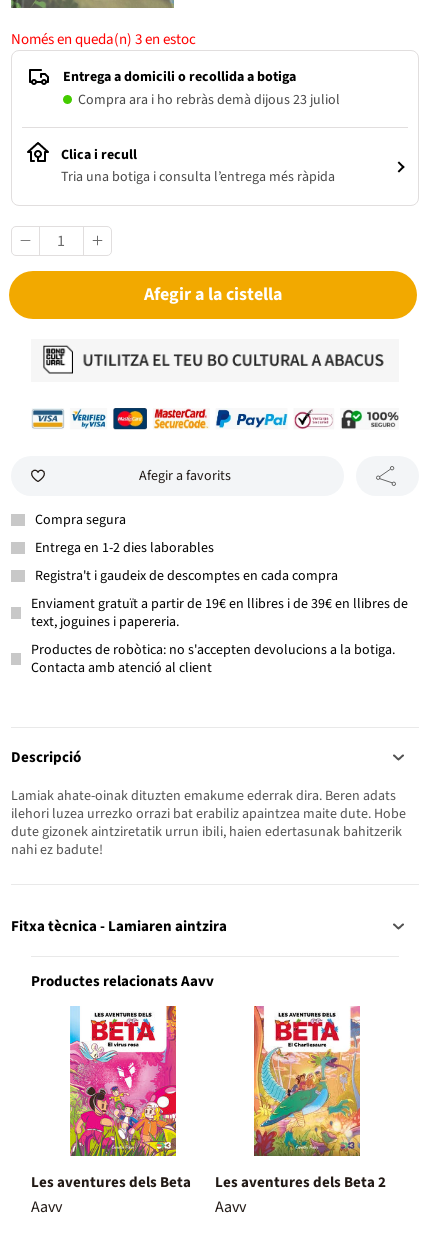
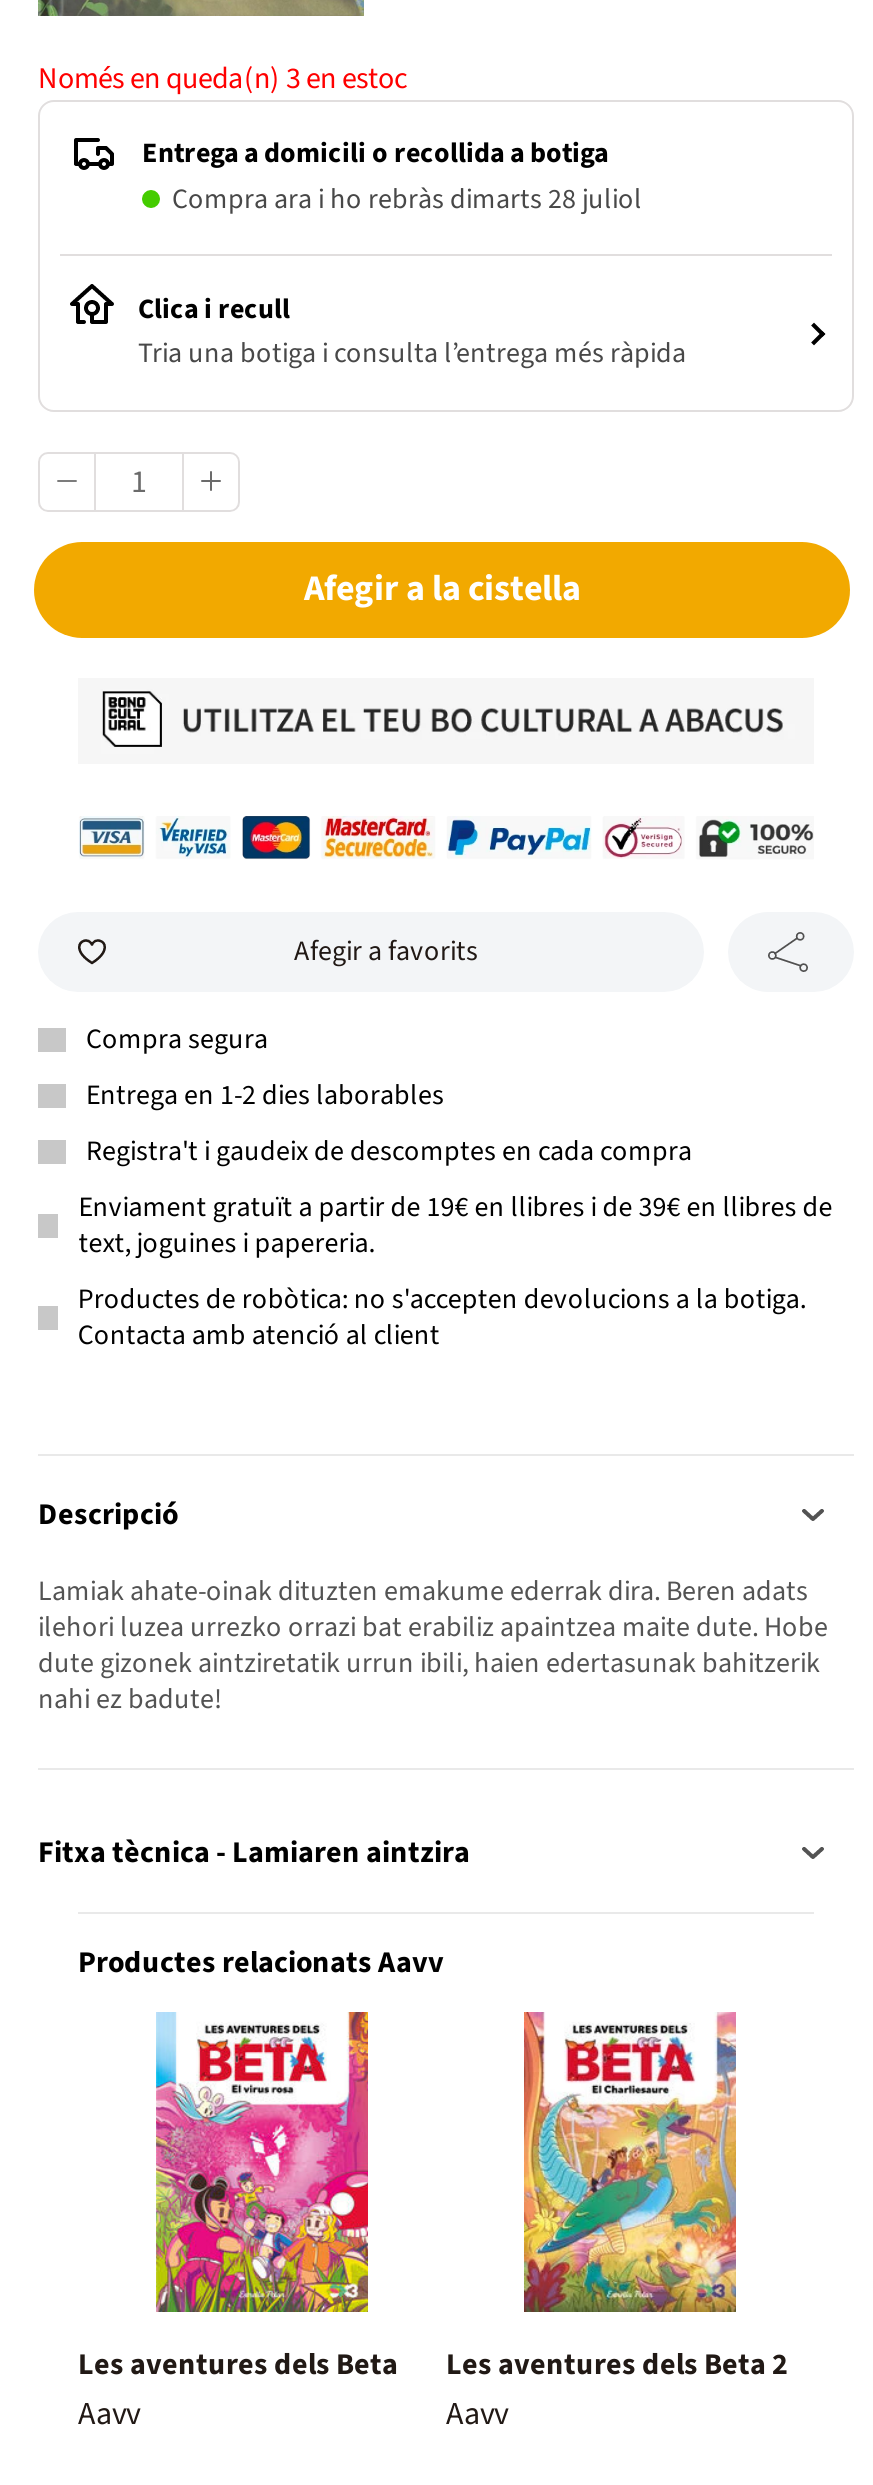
- Compra ara i ho rebràs demà dijous 23 juliol
+ Compra ara i ho rebràs dimarts 28 juliol
